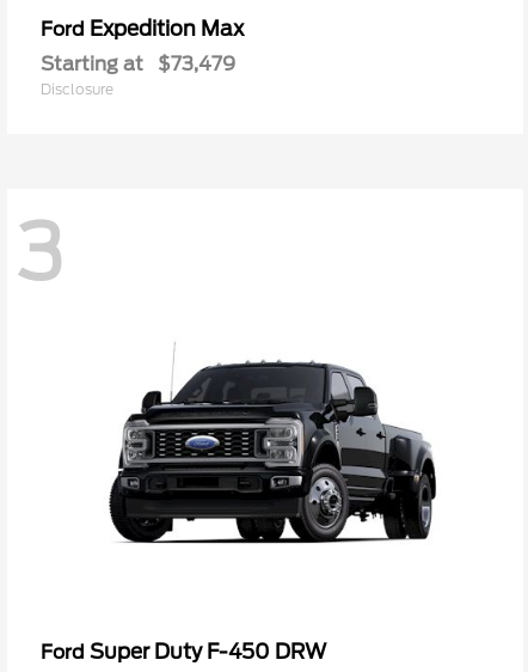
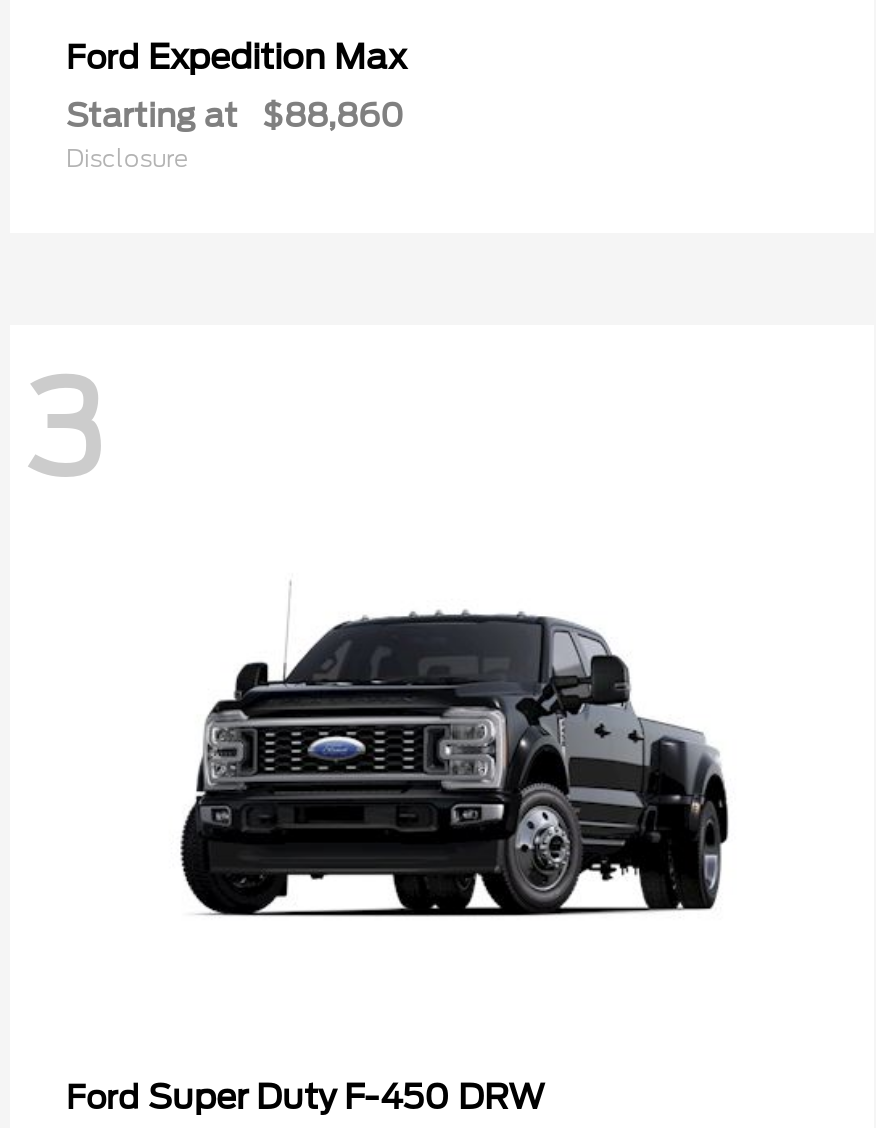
- Starting at $73,479
+ Starting at $88,860
